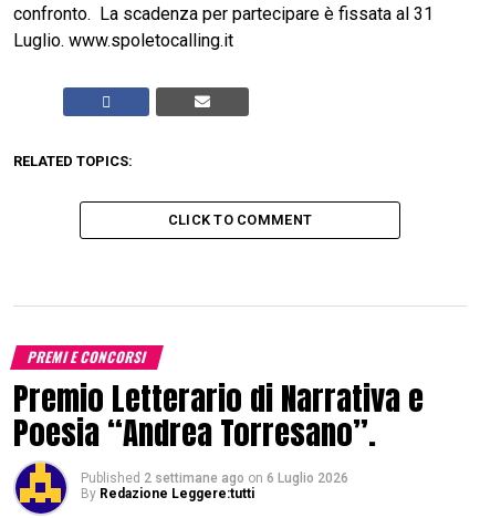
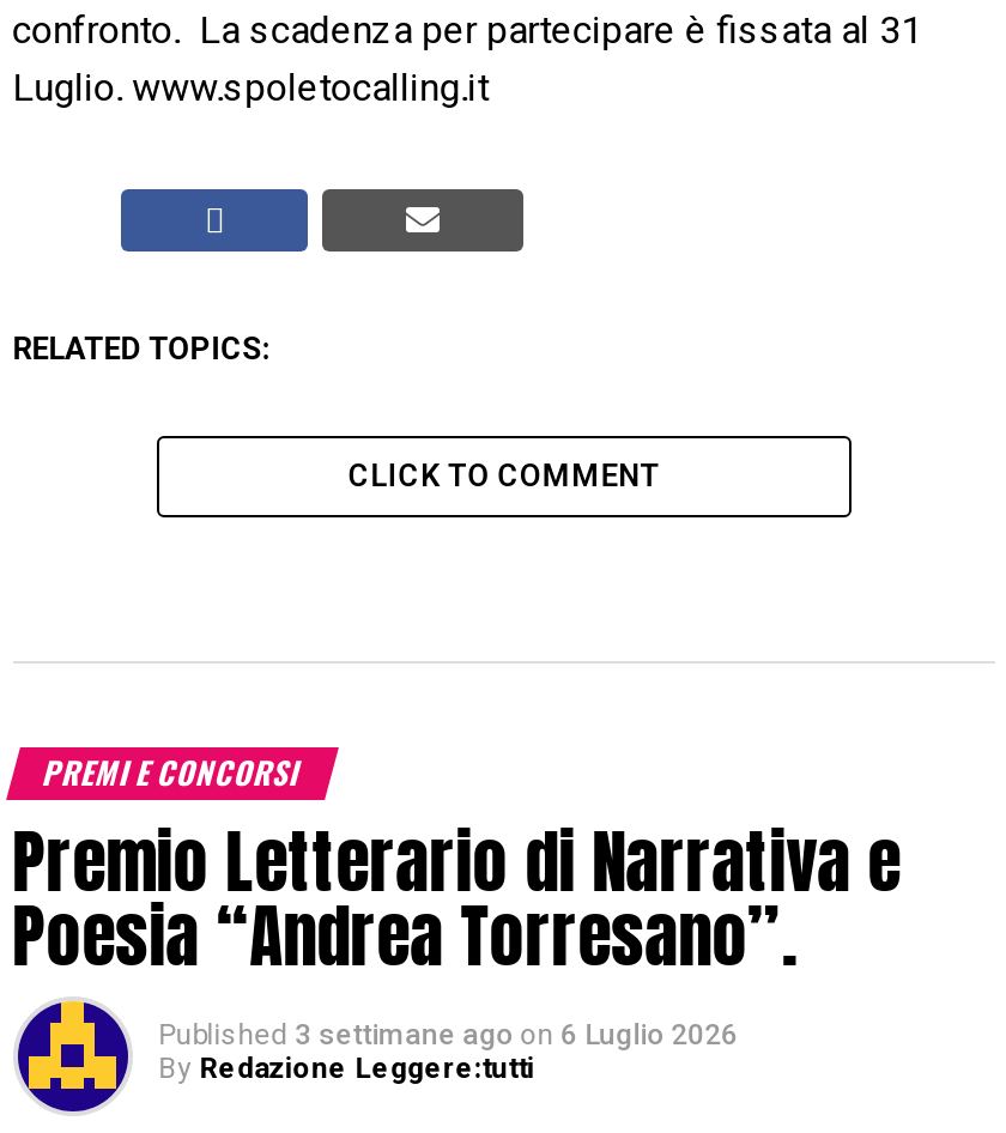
- Published 2 settimane ago on 6 Luglio 2026
+ Published 3 settimane ago on 6 Luglio 2026
